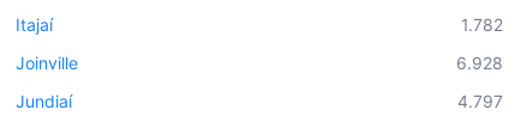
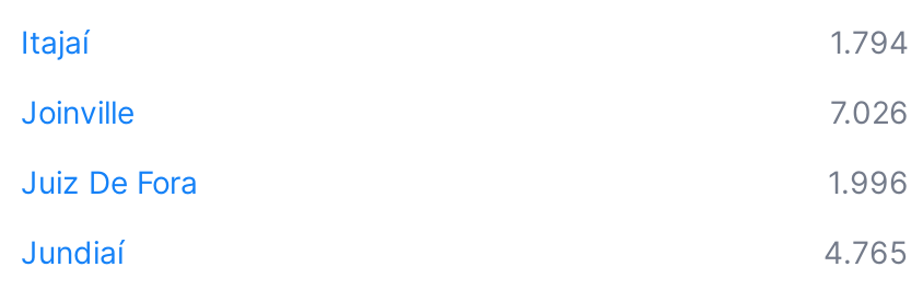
- 1.782
+ 1.794

- 6.928
+ 7.026
+ Juiz De Fora
+ 1.996

- 4.797
+ 4.765
